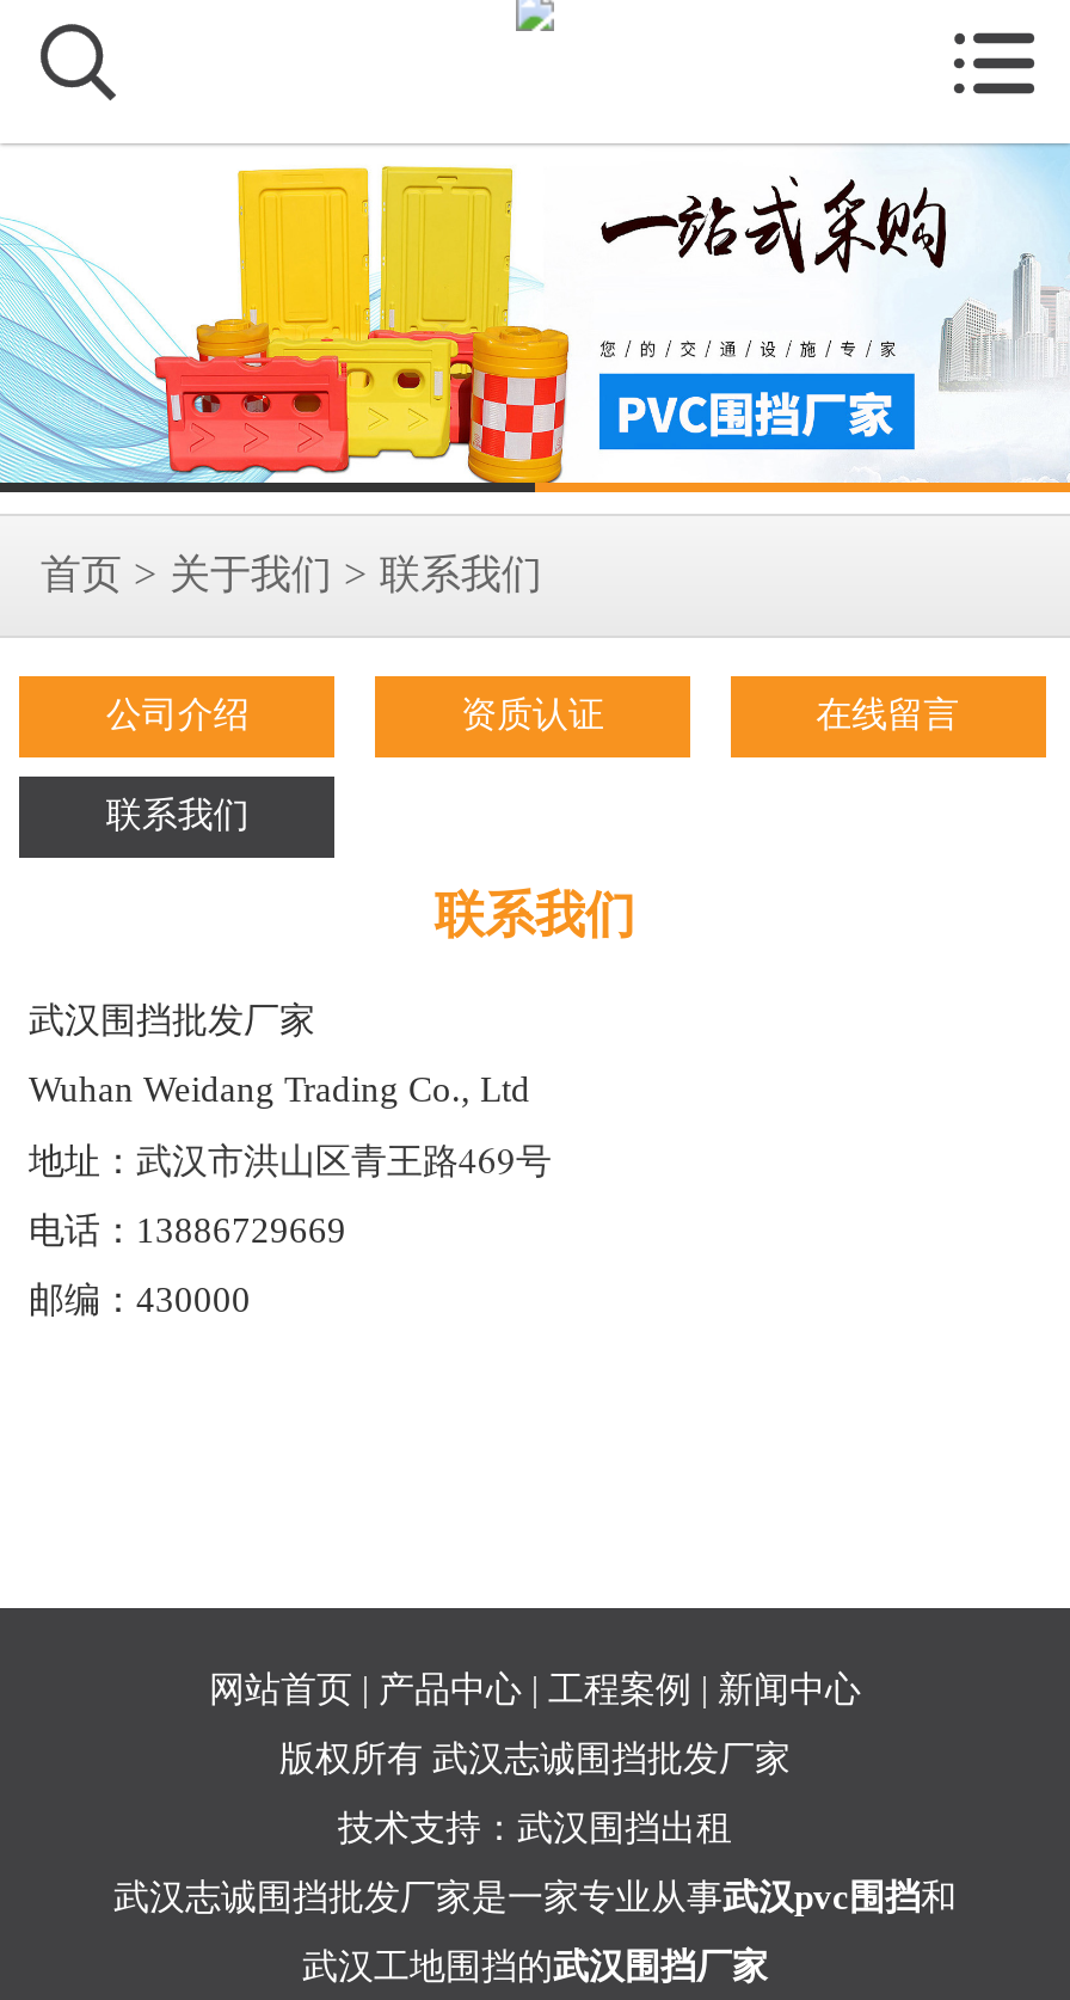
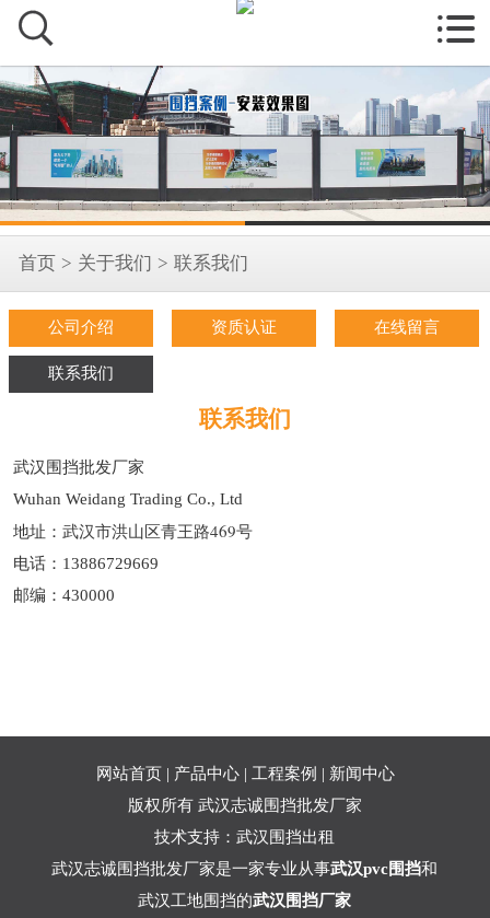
- [image]
+ [image]
